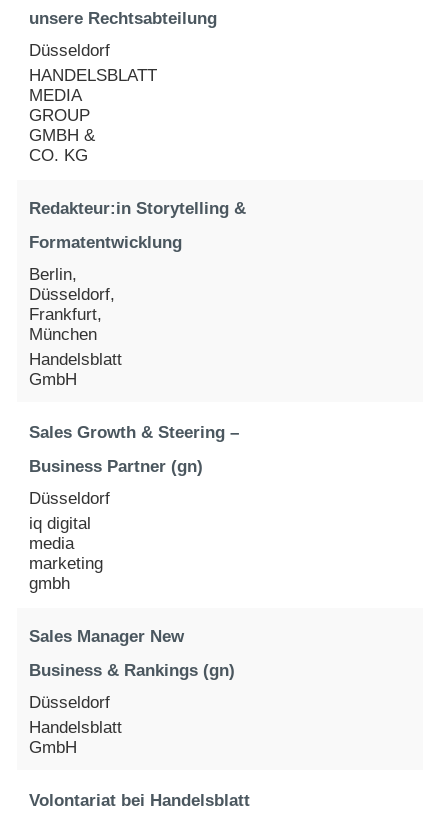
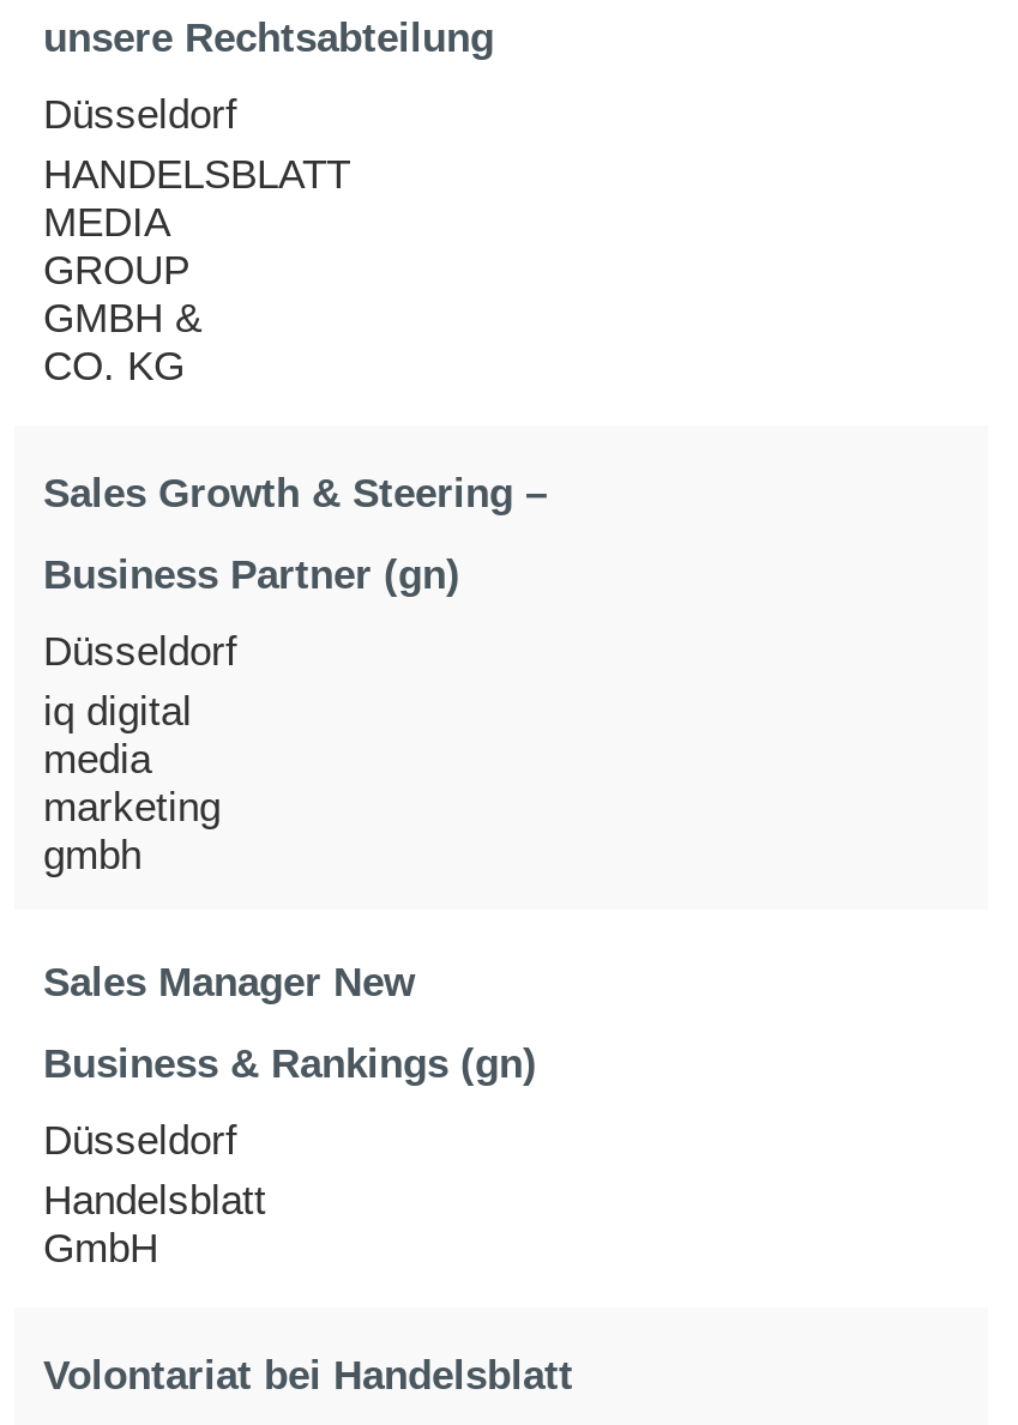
- Redakteur:in Storytelling &
- Formatentwicklung
- Berlin,
- Düsseldorf,
- Frankfurt,
- München
- Handelsblatt
- GmbH
